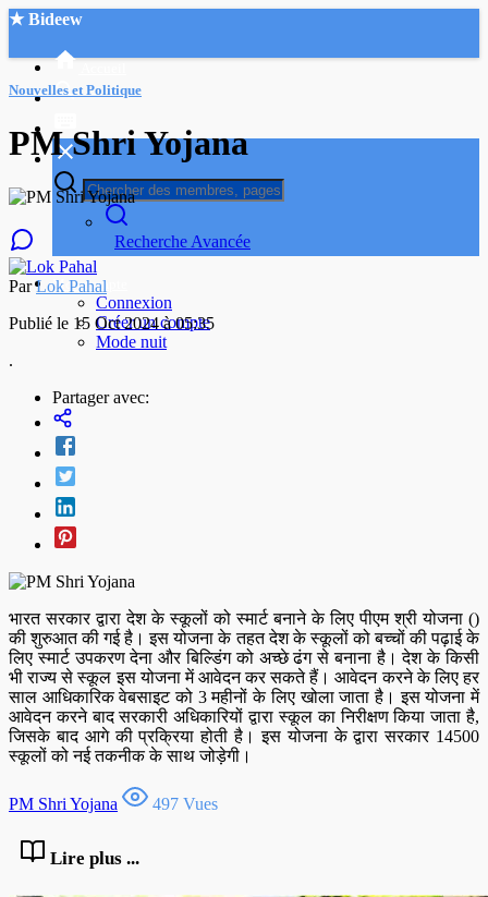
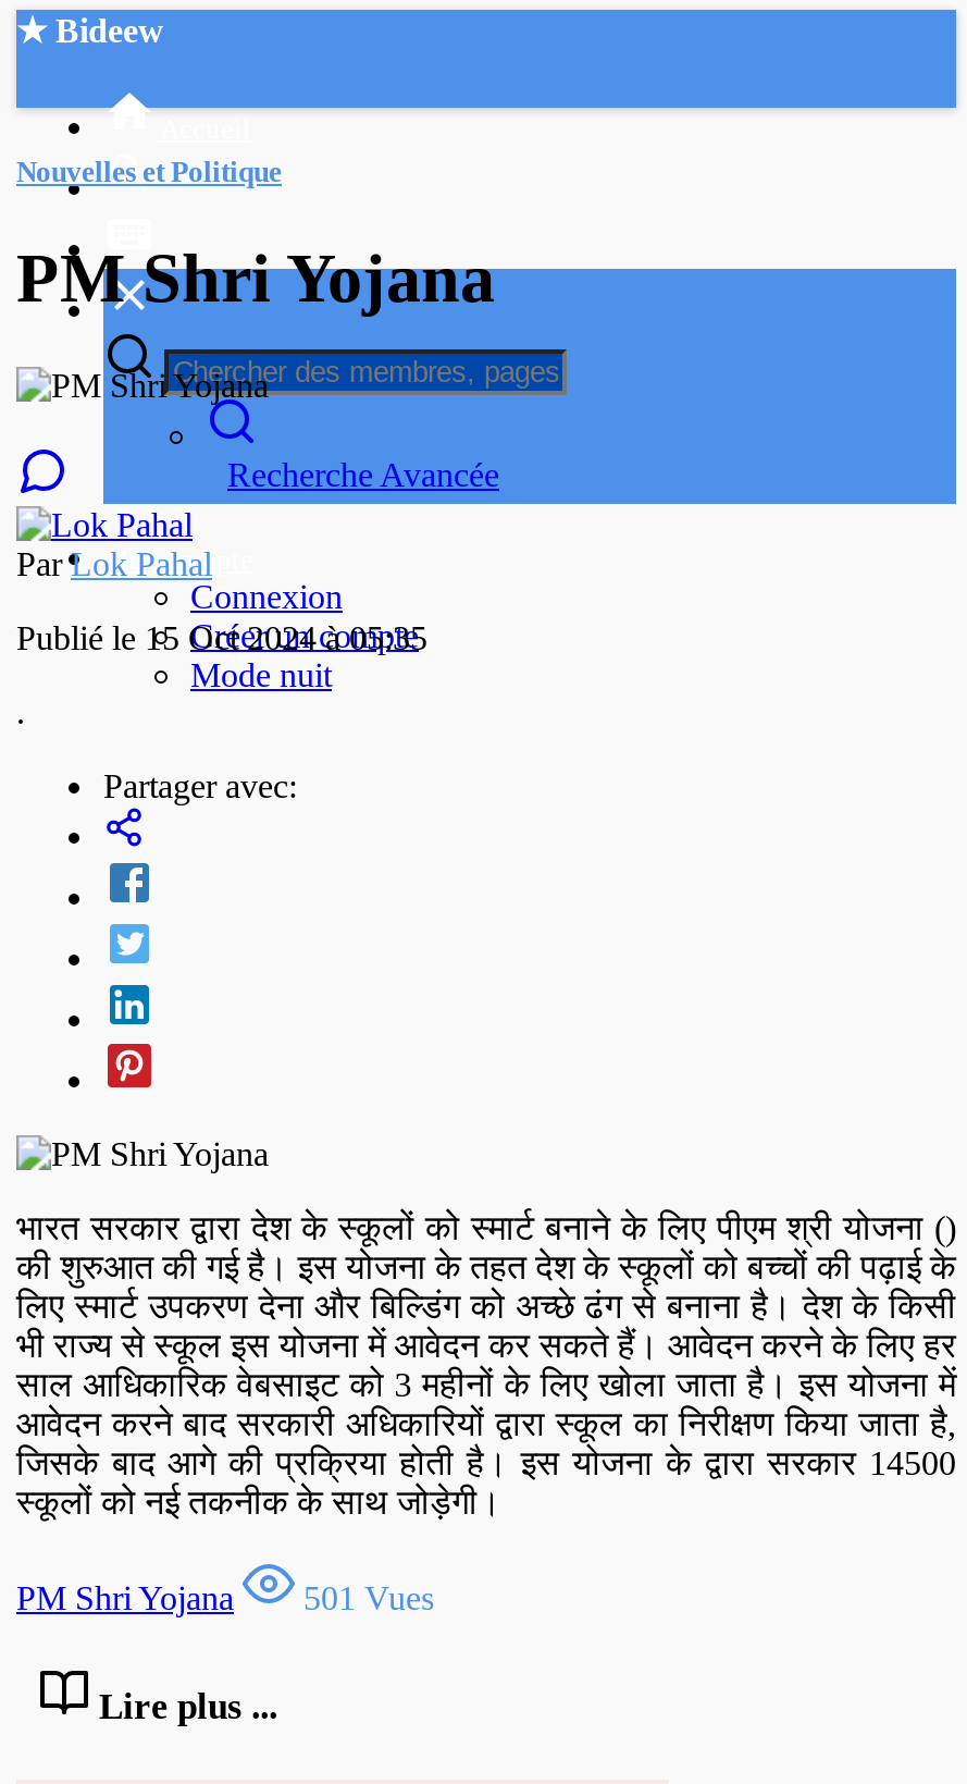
- PM Shri Yojana 497 Vues
+ PM Shri Yojana 501 Vues
